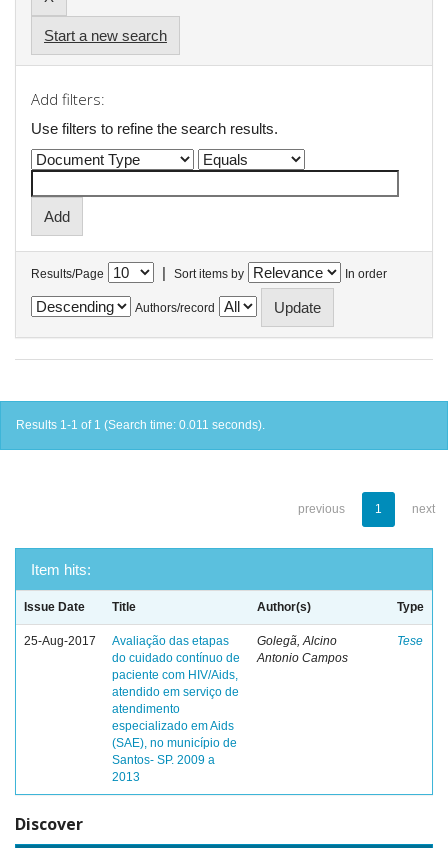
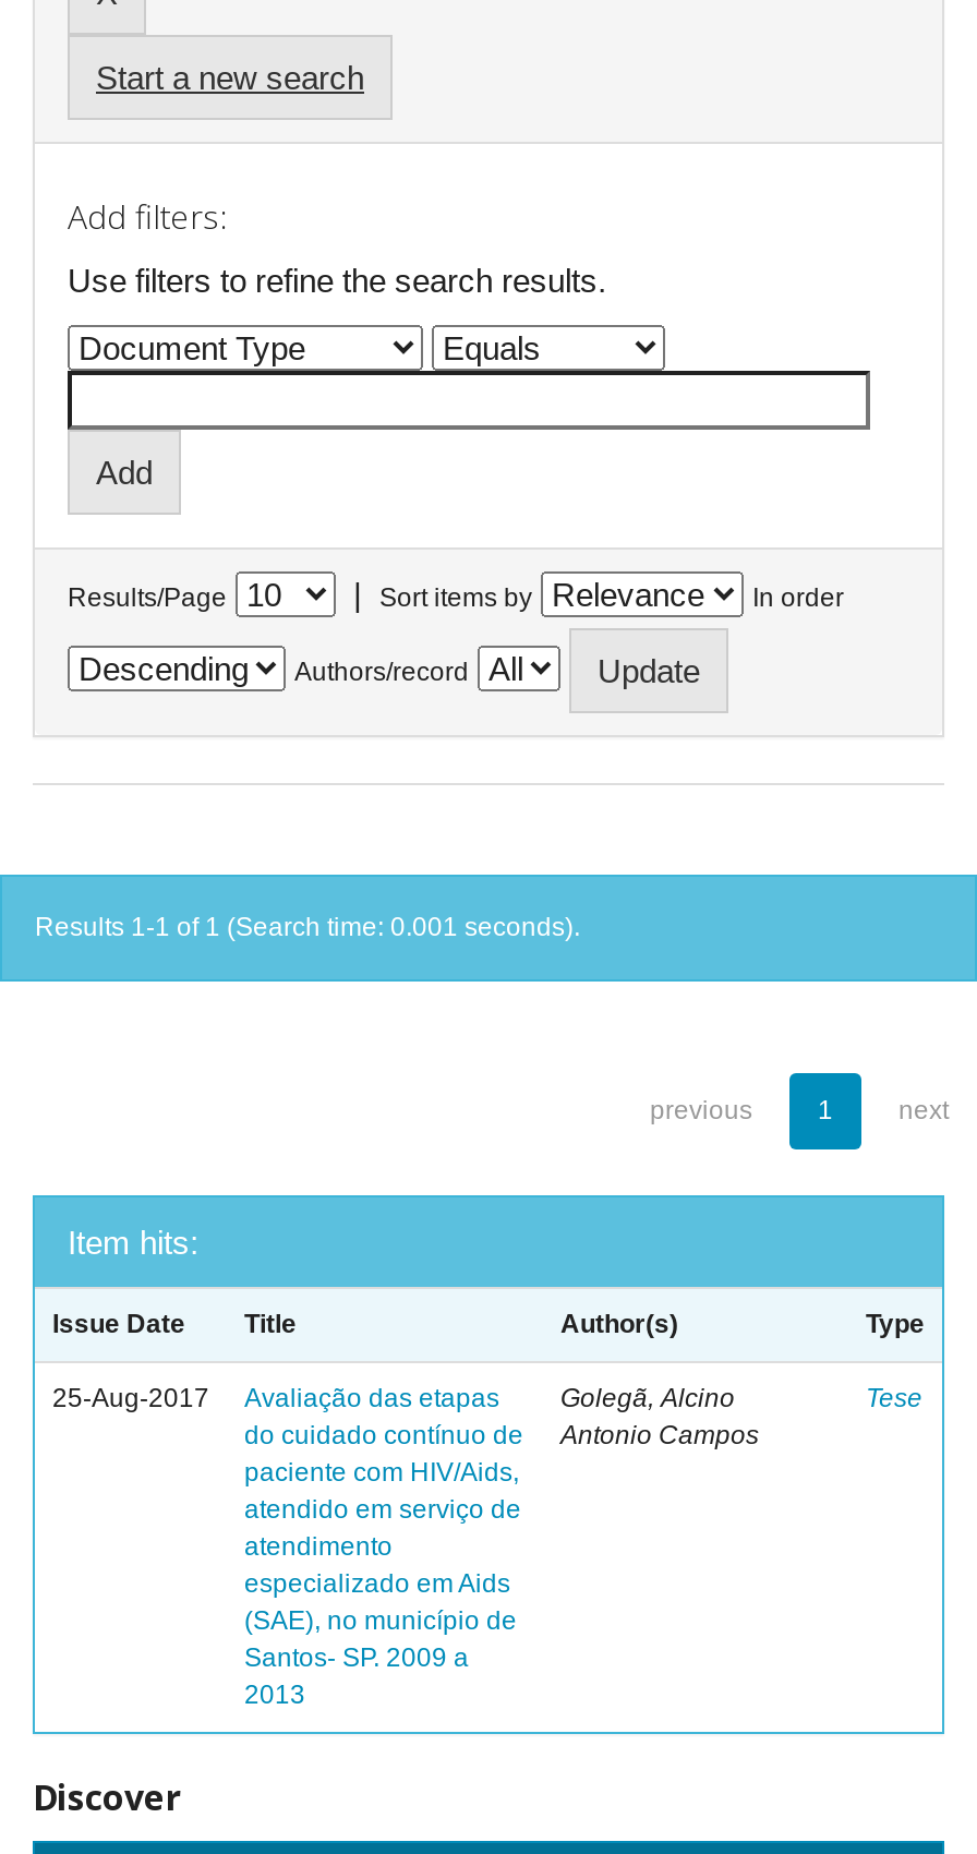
- Results 1-1 of 1 (Search time: 0.011 seconds).
+ Results 1-1 of 1 (Search time: 0.001 seconds).
